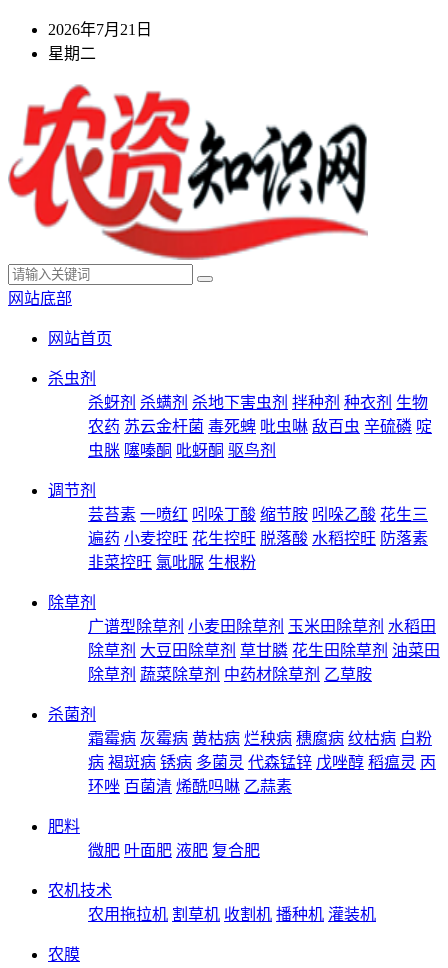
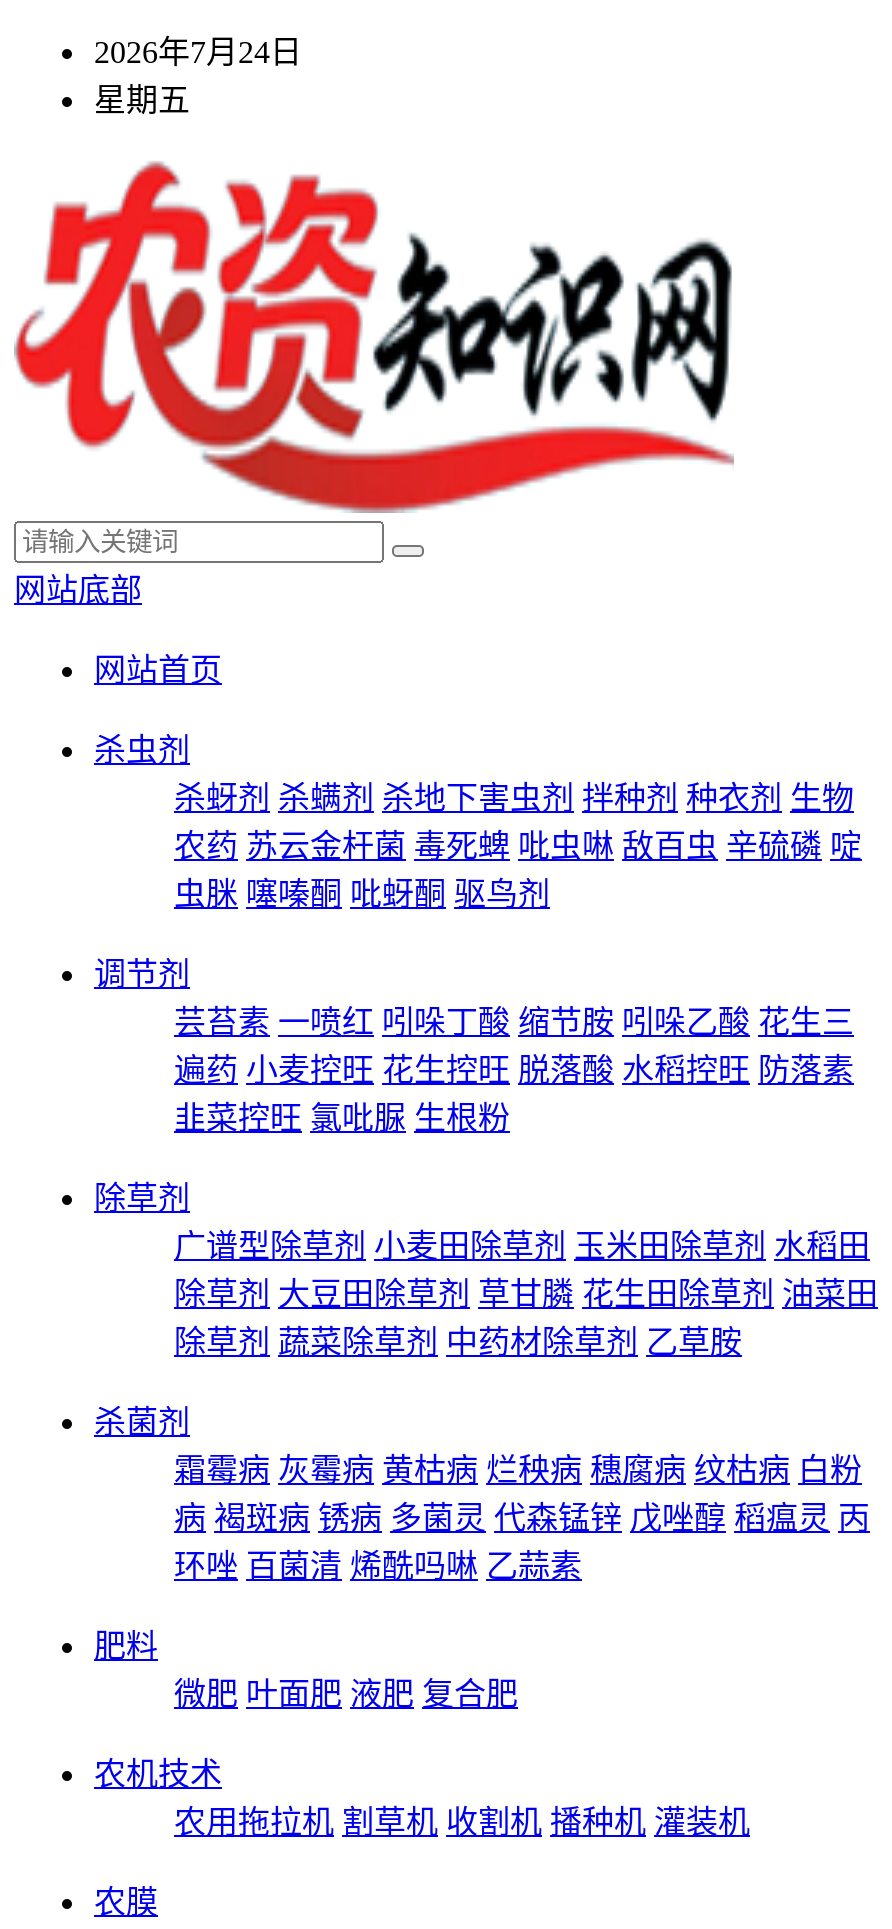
- 2026年7月21日
+ 2026年7月24日

- 星期二
+ 星期五
